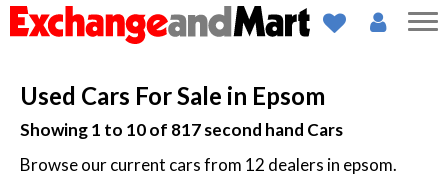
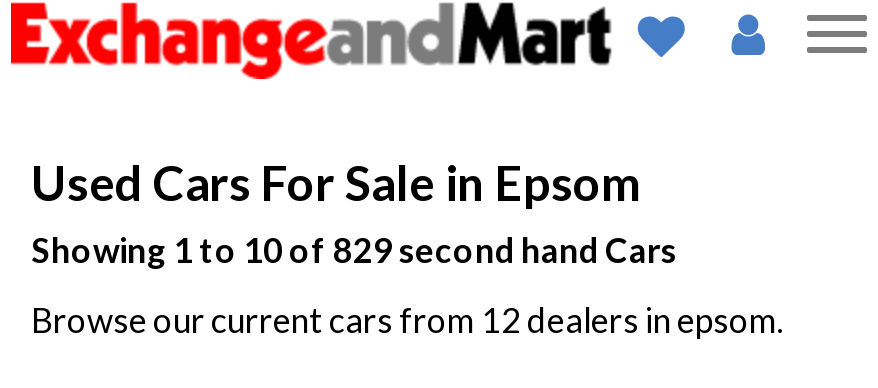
- Showing 1 to 10 of 817 second hand Cars
+ Showing 1 to 10 of 829 second hand Cars
